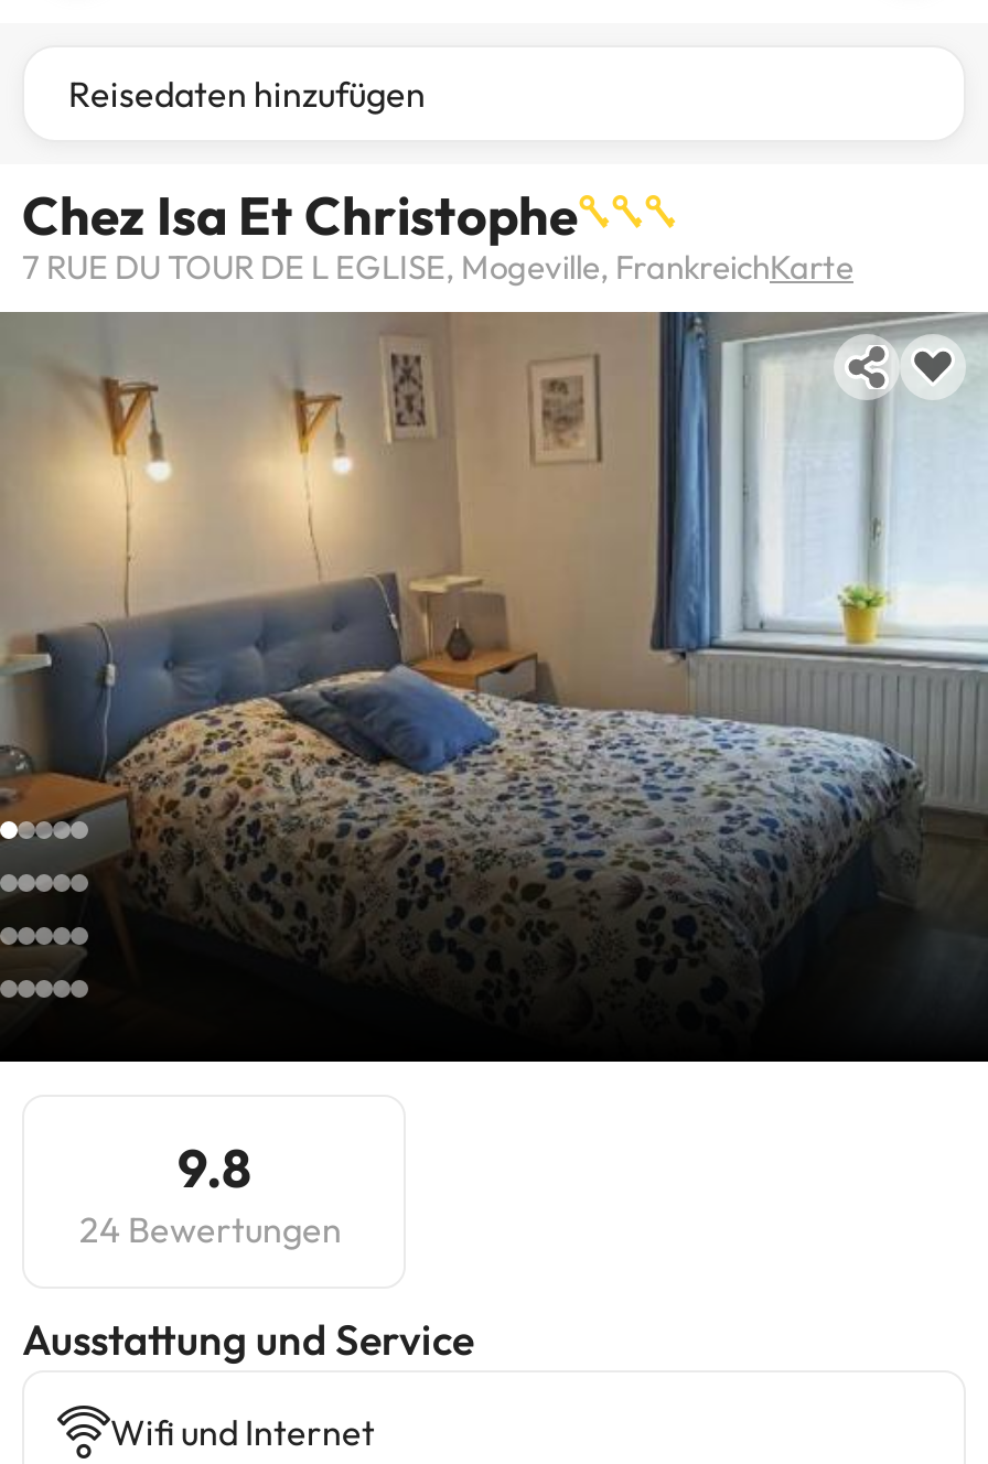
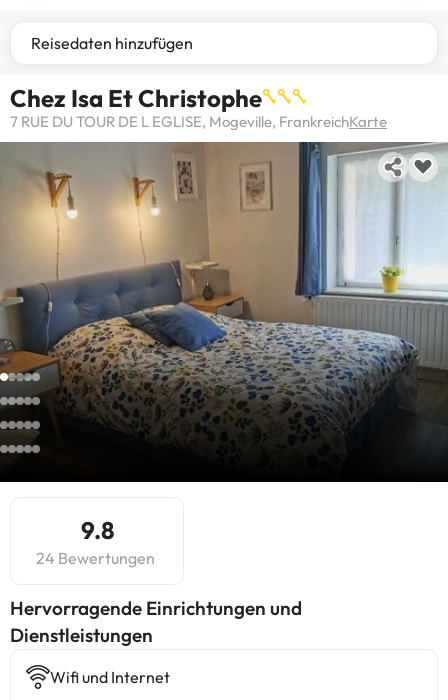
- Ausstattung und Service
+ Hervorragende Einrichtungen und
+ Dienstleistungen
